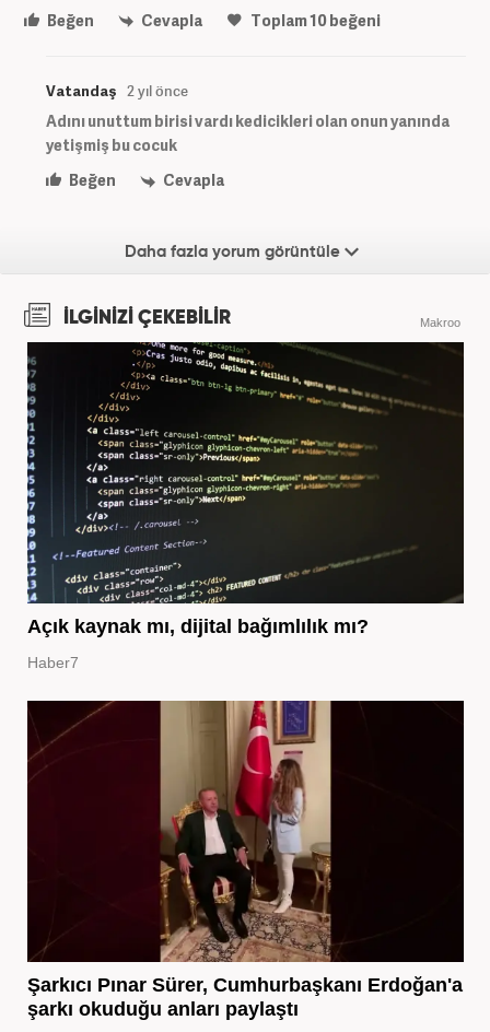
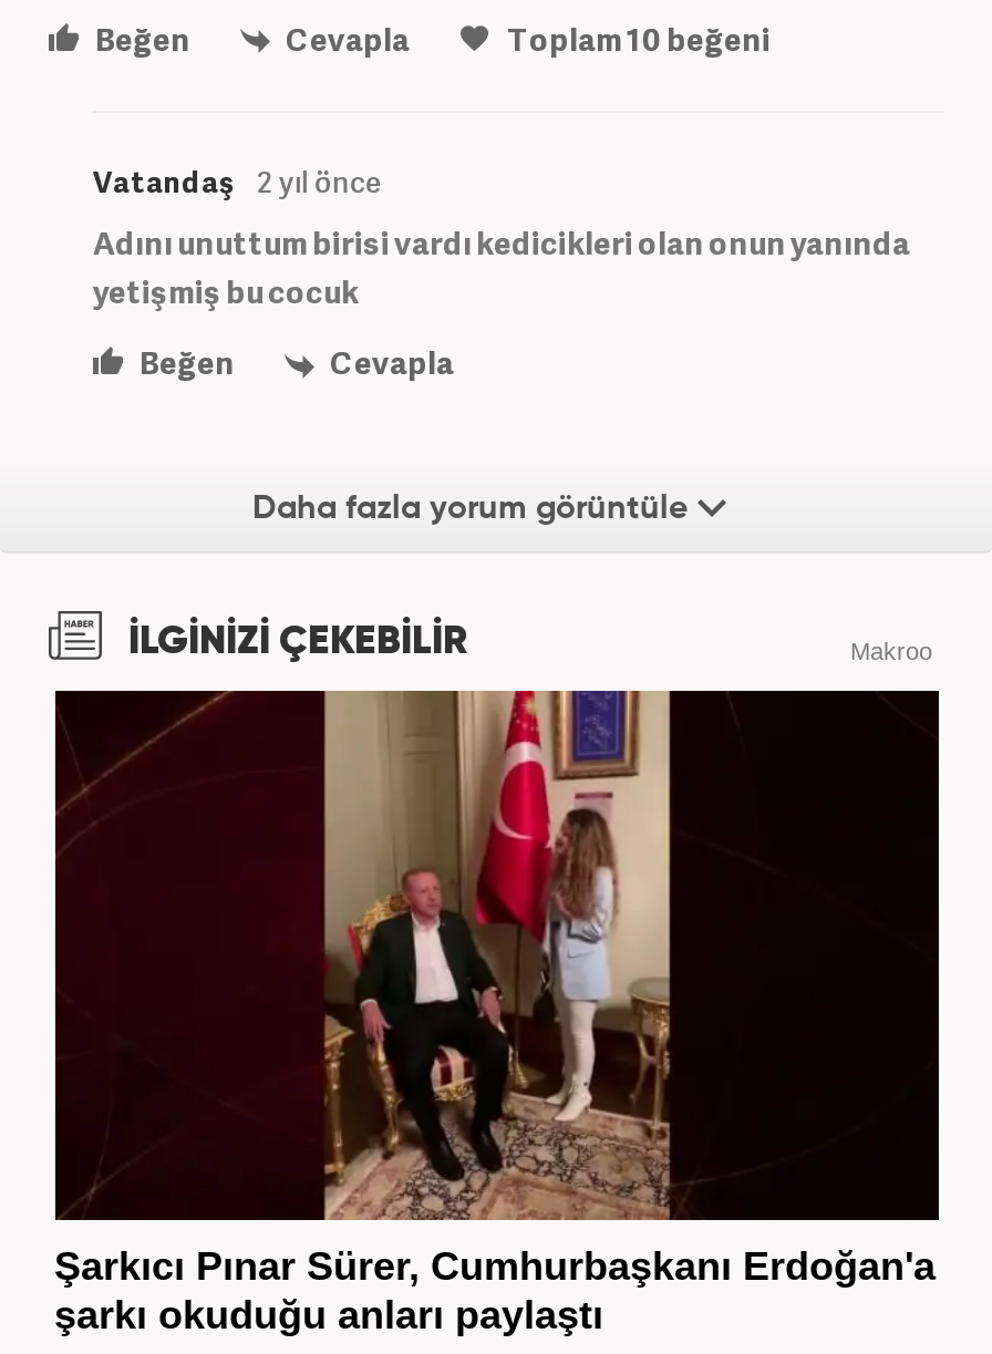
- [image]
- Açık kaynak mı, dijital bağımlılık mı?
- Haber7
